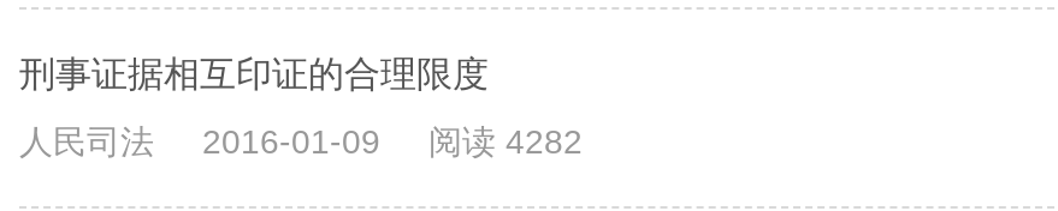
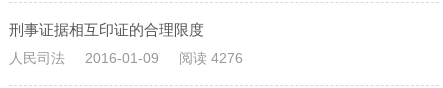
- 人民司法 2016-01-09 阅读 4282
+ 人民司法 2016-01-09 阅读 4276
